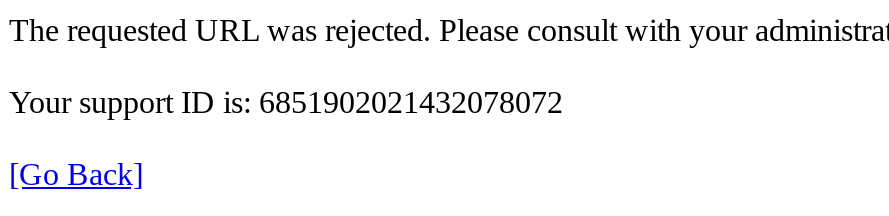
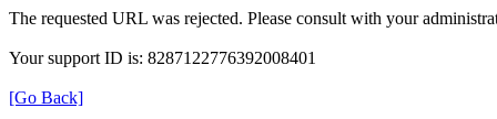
- Your support ID is: 6851902021432078072
+ Your support ID is: 8287122776392008401
